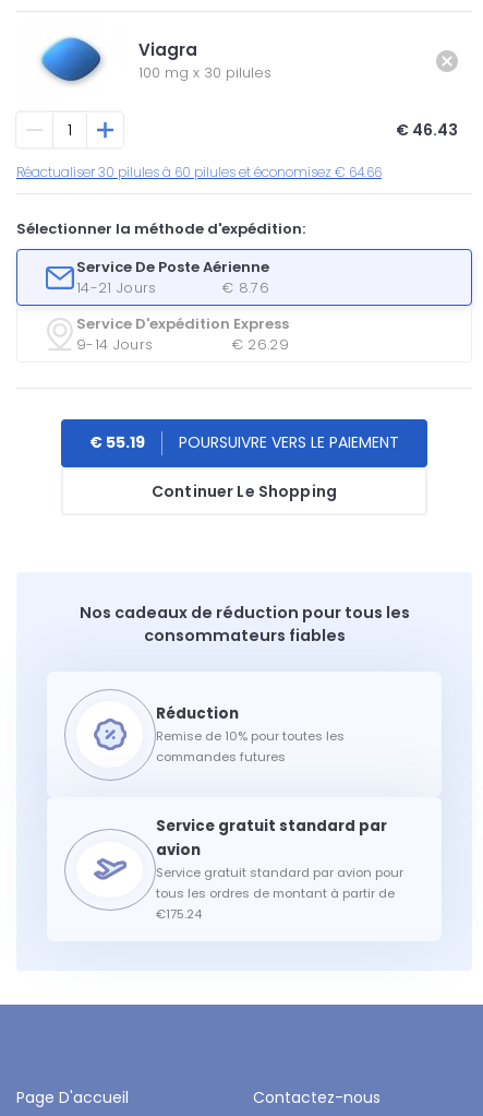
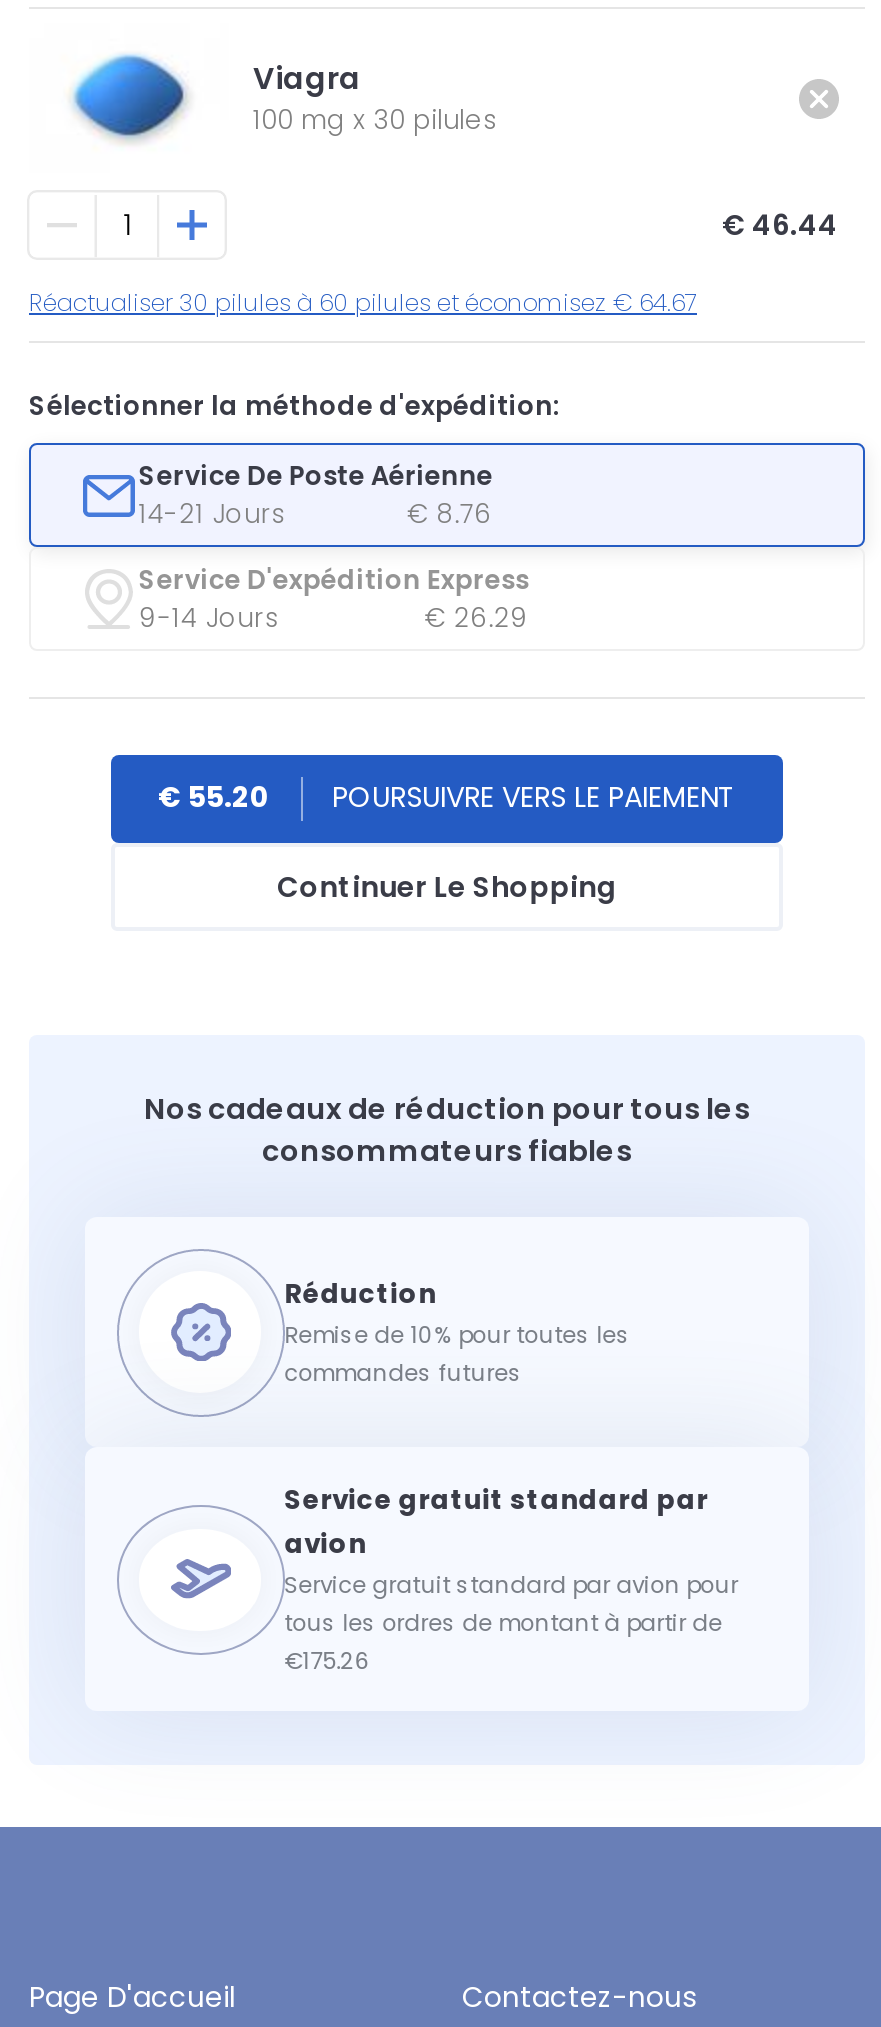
- € 46.43
+ € 46.44

- Réactualiser 30 pilules à 60 pilules et économisez € 64.66
+ Réactualiser 30 pilules à 60 pilules et économisez € 64.67

- € 55.19
+ € 55.20

- €175.24
+ €175.26
